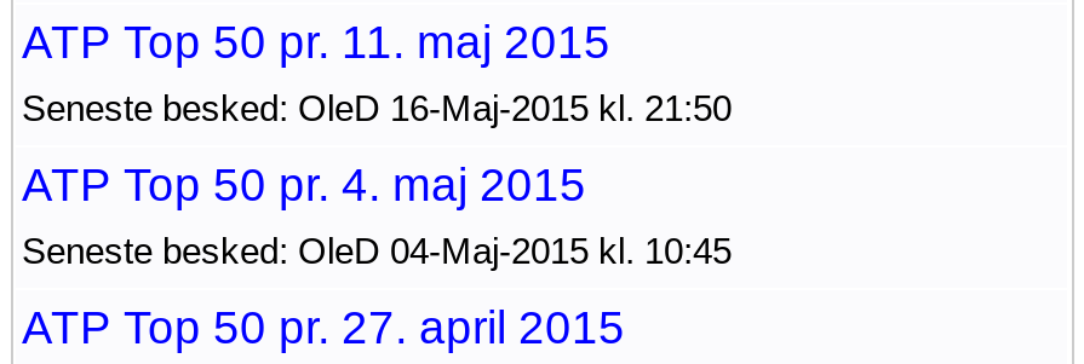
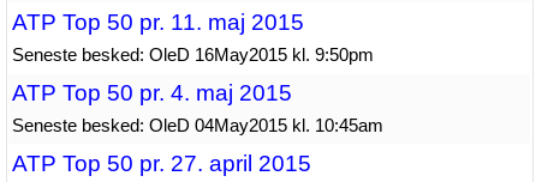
- Seneste besked: OleD 16-Maj-2015 kl. 21:50
+ Seneste besked: OleD 16May2015 kl. 9:50pm

- Seneste besked: OleD 04-Maj-2015 kl. 10:45
+ Seneste besked: OleD 04May2015 kl. 10:45am
